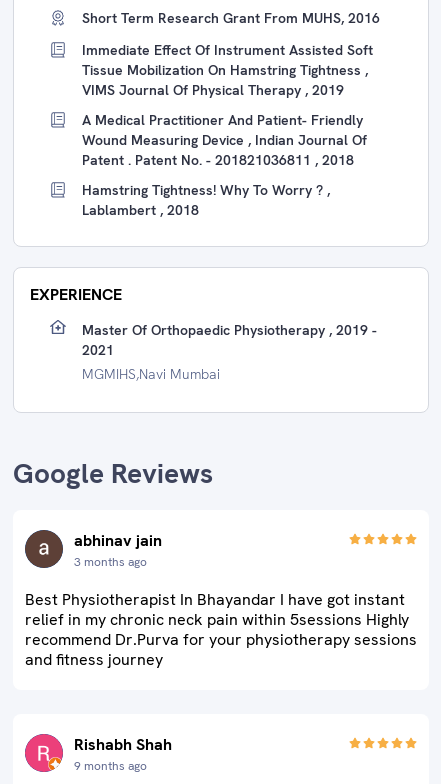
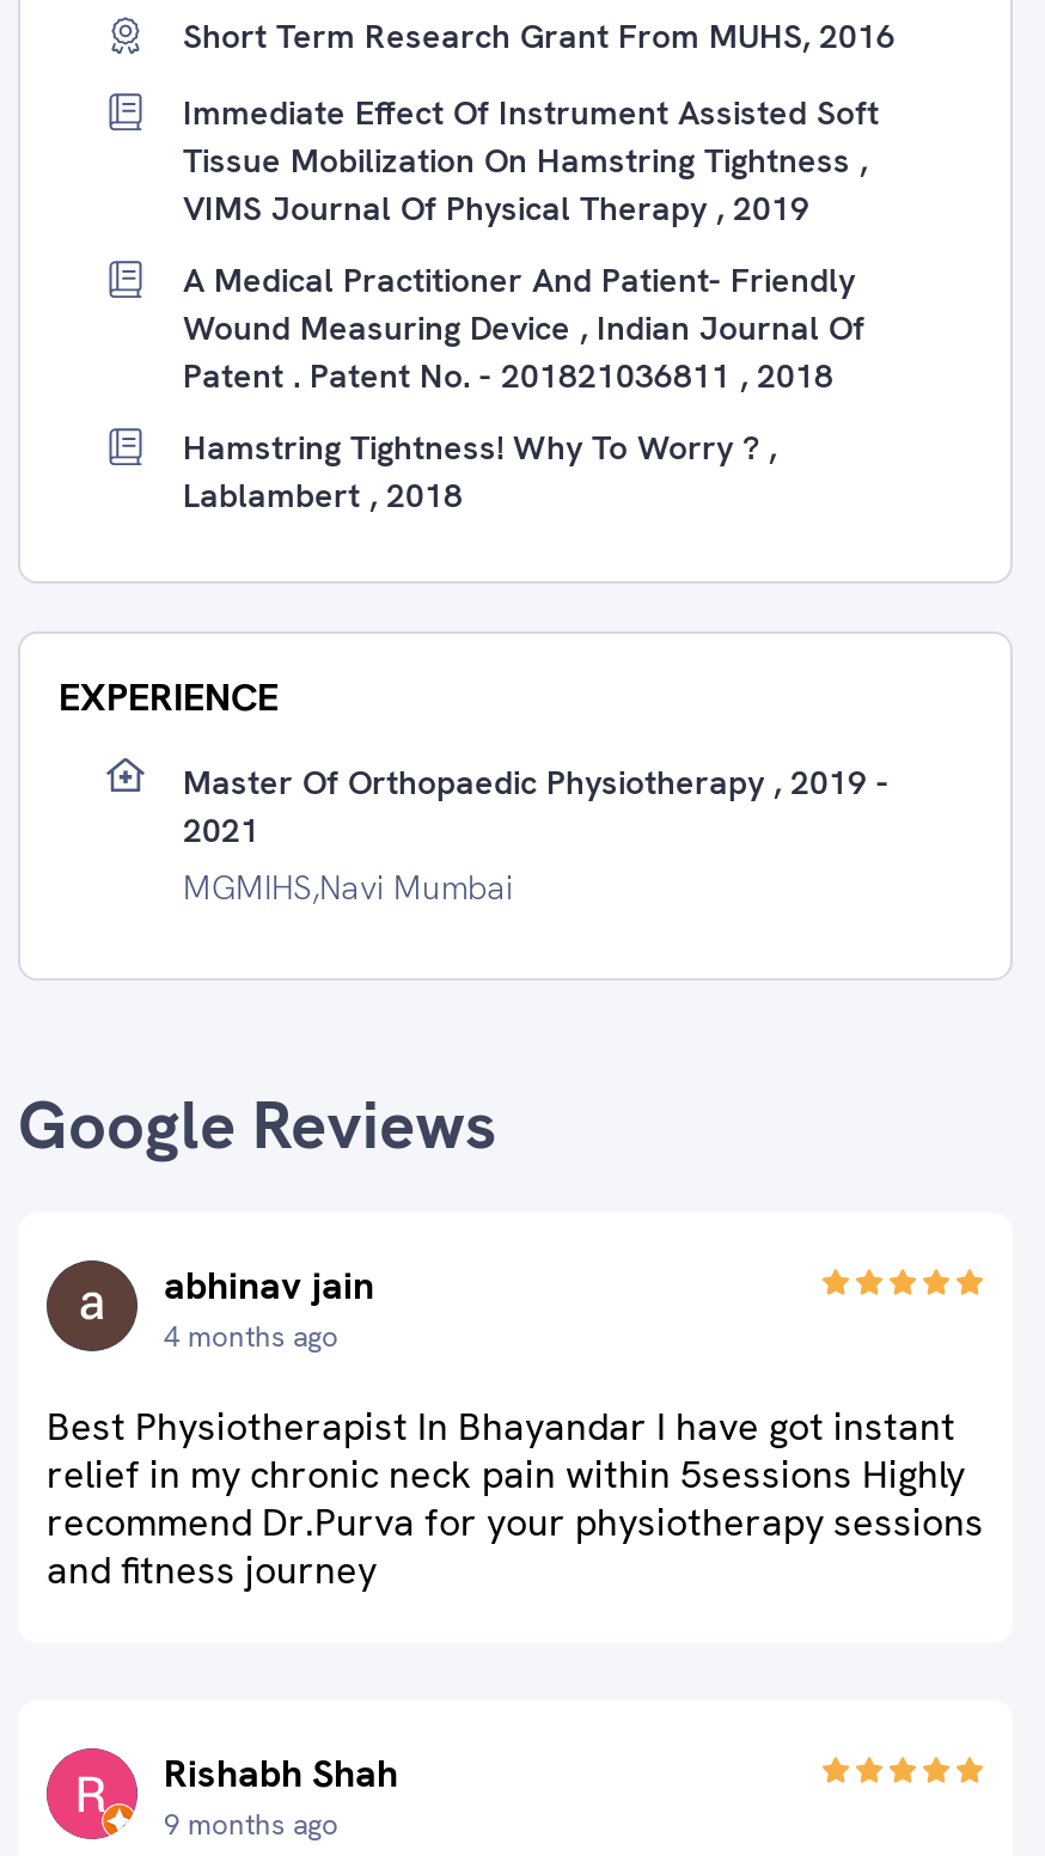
- 3 months ago
+ 4 months ago
